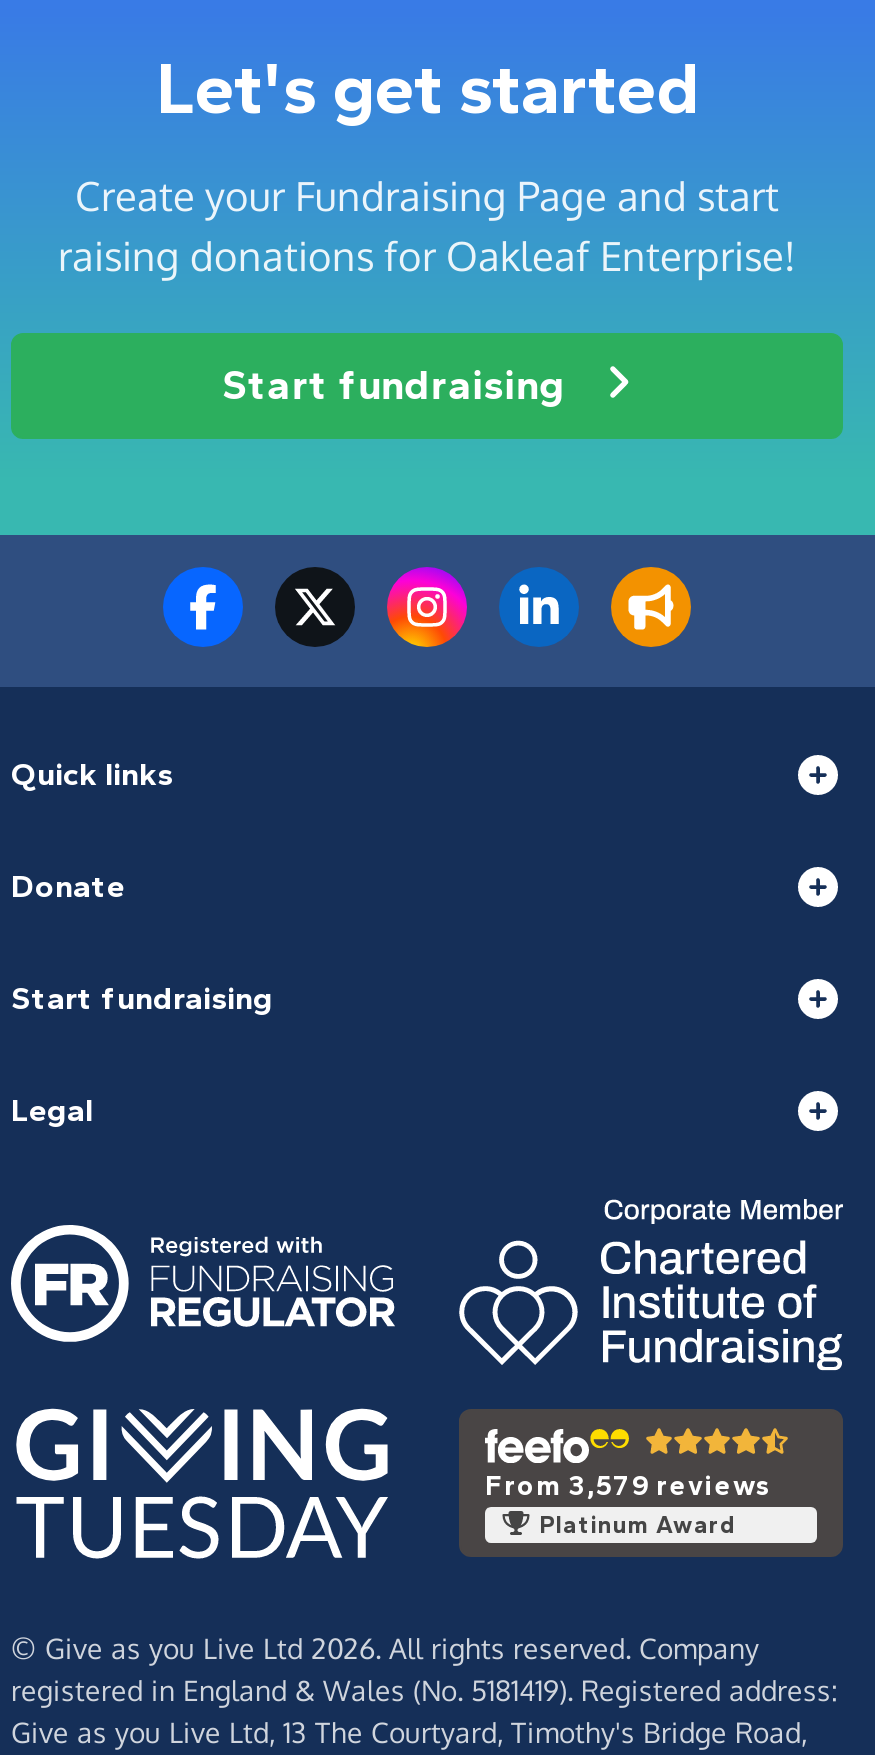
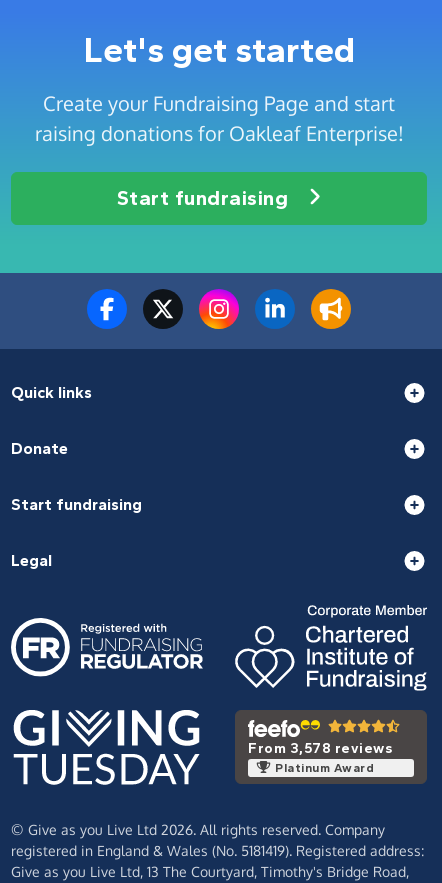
- From 3,579 reviews
+ From 3,578 reviews
